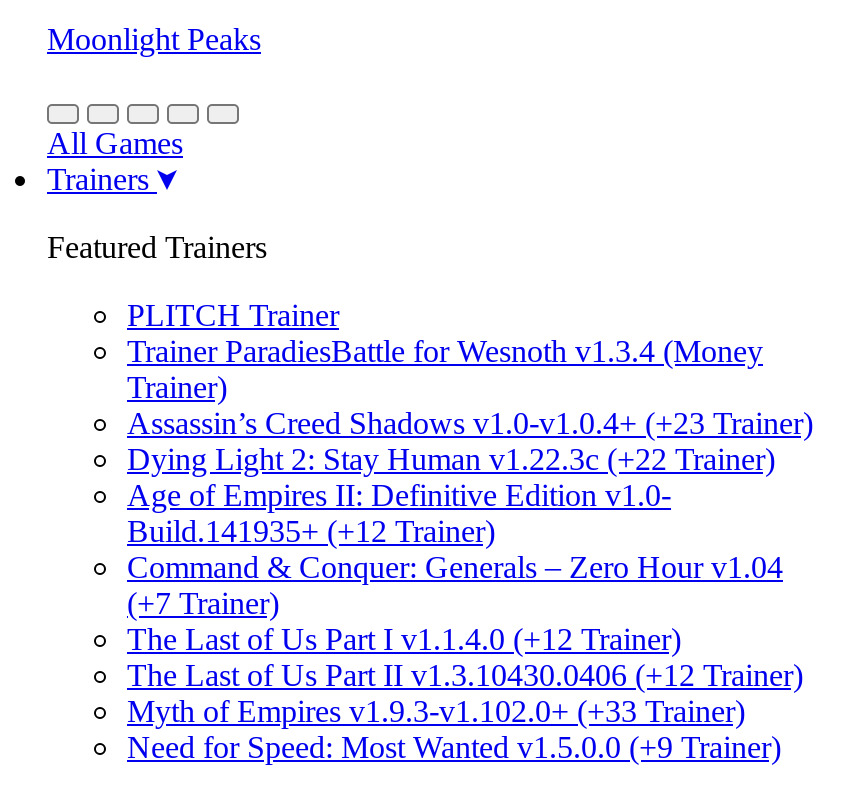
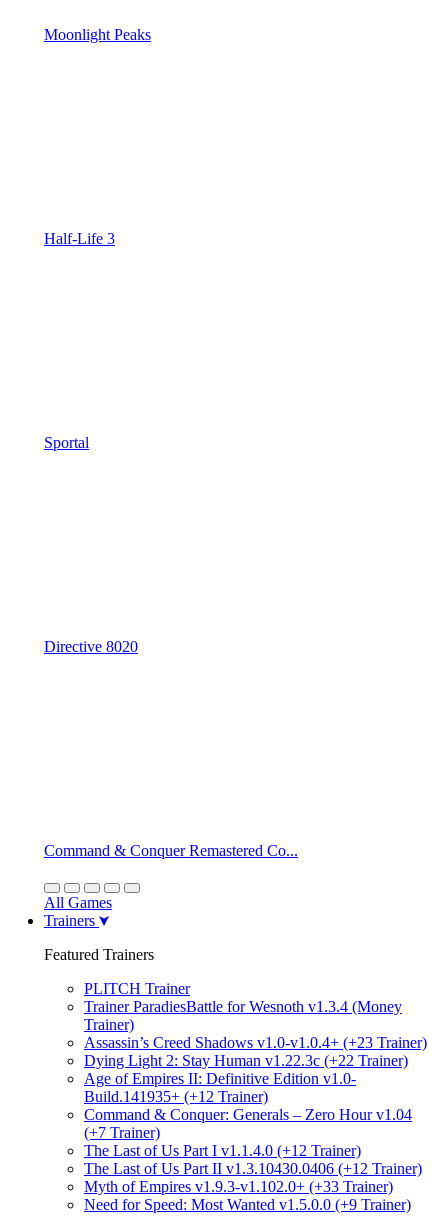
+ Half-Life 3

+ Sportal

+ Directive 8020

+ Command & Conquer Remastered Co...
